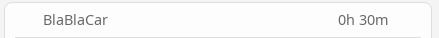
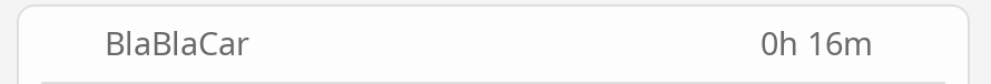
- 0h 30m
+ 0h 16m
